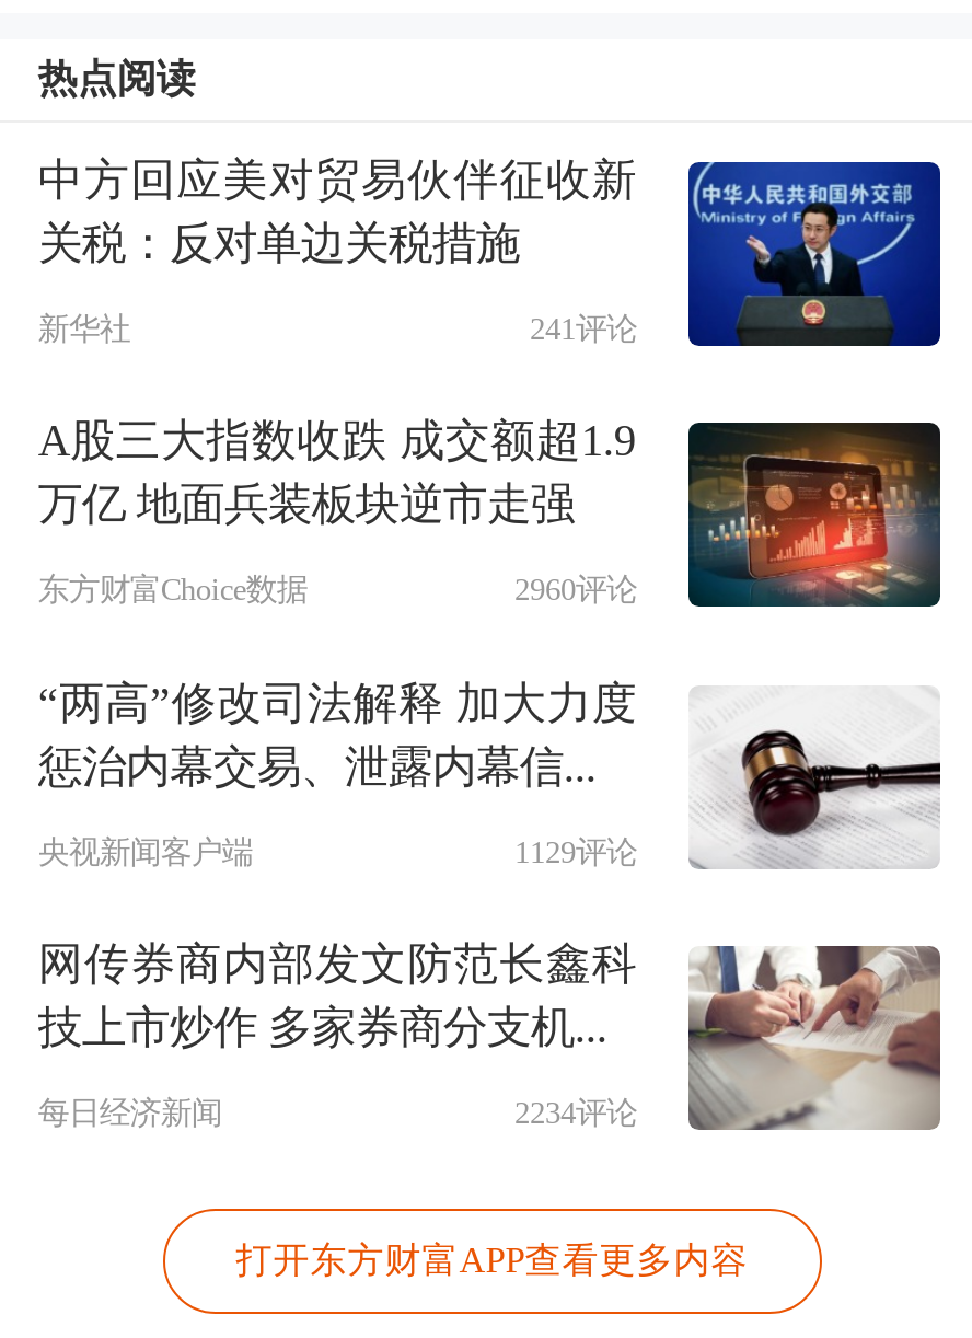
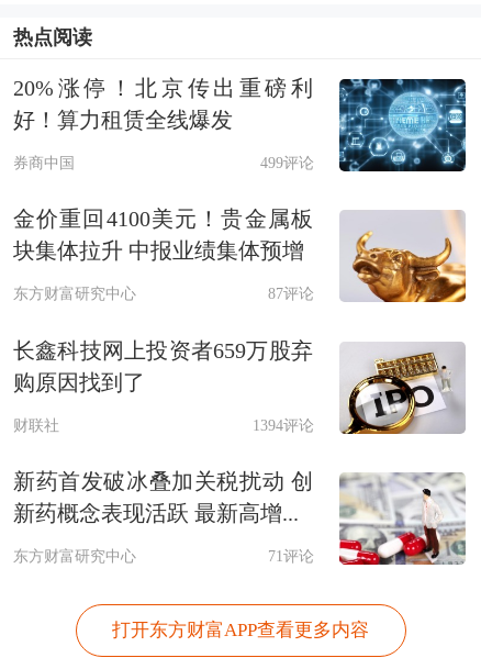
- 中方回应美对贸易伙伴征收新
- 关税：反对单边关税措施
+ 20%涨停！北京传出重磅利
+ 好！算力租赁全线爆发

- [image]
- 新华社
- 241评论
+ [image]
+ 券商中国
+ 499评论

- A股三大指数收跌 成交额超1.9
- 万亿 地面兵装板块逆市走强
+ 金价重回4100美元！贵金属板
+ 块集体拉升 中报业绩集体预增

- [image]
- 东方财富Choice数据
- 2960评论
+ [image]
+ 东方财富研究中心
+ 87评论

- “两高”修改司法解释 加大力度
- 惩治内幕交易、泄露内幕信...
+ 长鑫科技网上投资者659万股弃
+ 购原因找到了

- [image]
- 央视新闻客户端
- 1129评论
+ [image]
+ 财联社
+ 1394评论

- 网传券商内部发文防范长鑫科
- 技上市炒作 多家券商分支机...
+ 新药首发破冰叠加关税扰动 创
+ 新药概念表现活跃 最新高增...

- [image]
- 每日经济新闻
- 2234评论
+ [image]
+ 东方财富研究中心
+ 71评论
